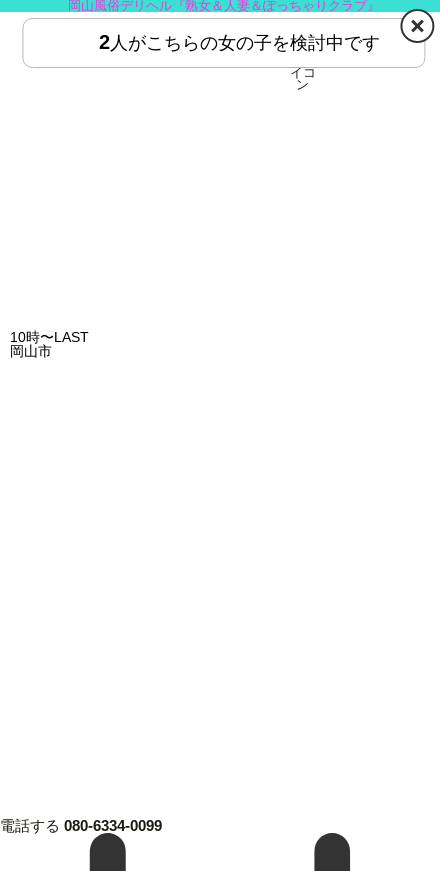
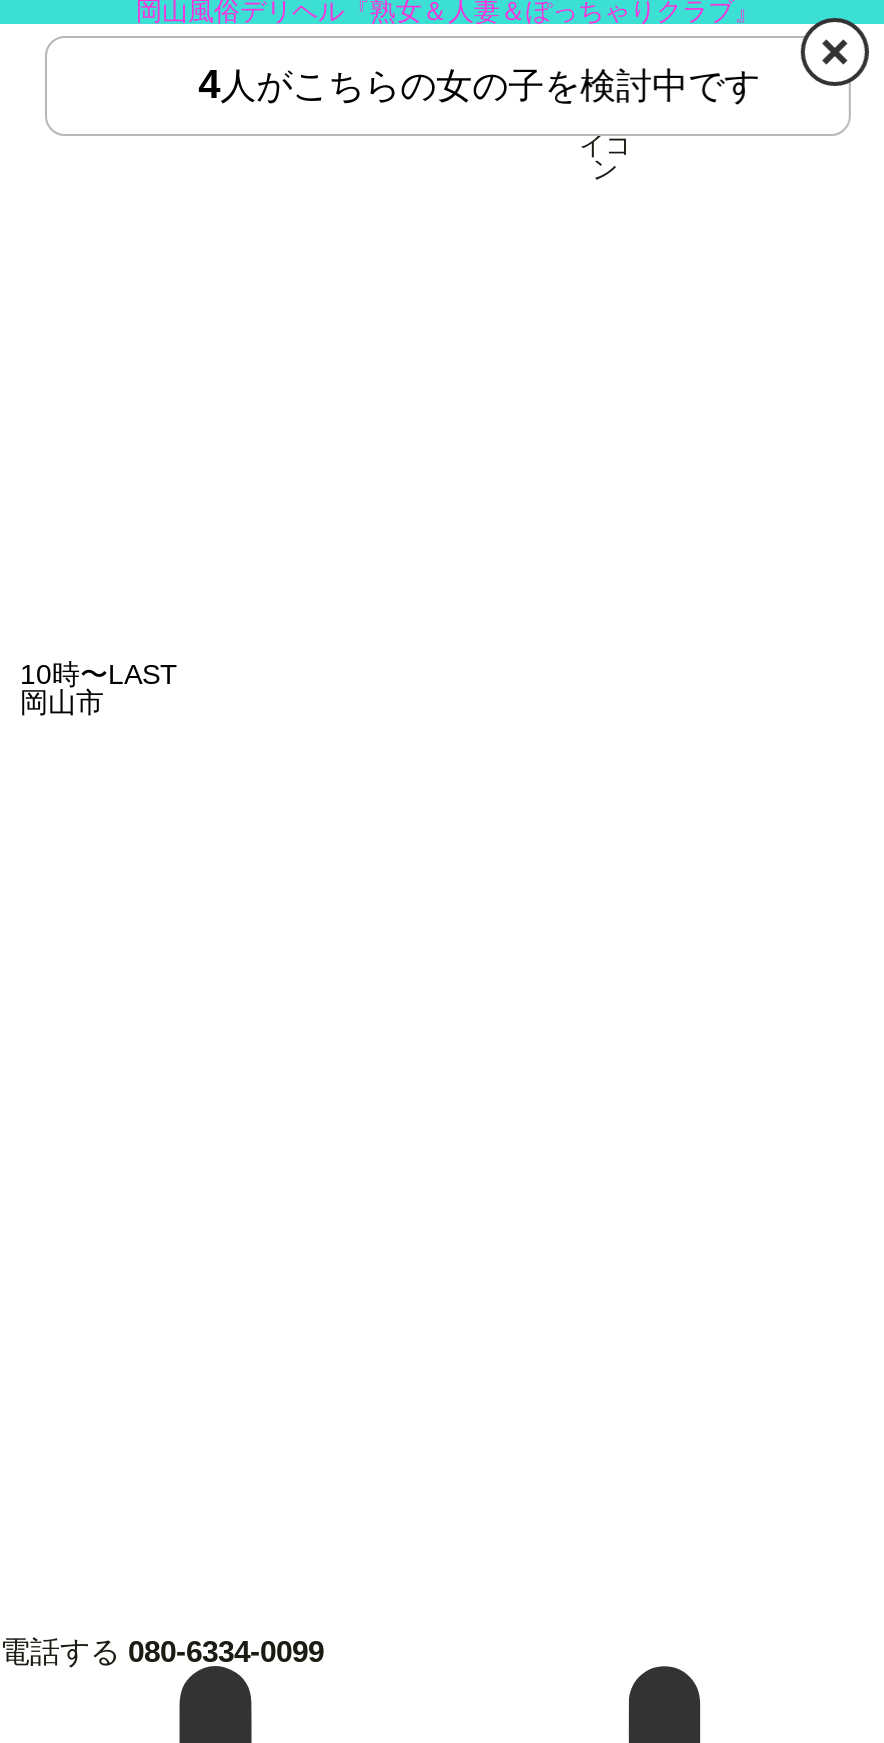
- 2人がこちらの女の子を検討中です
+ 4人がこちらの女の子を検討中です
